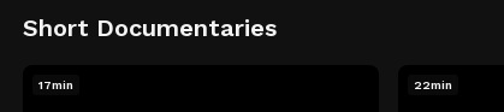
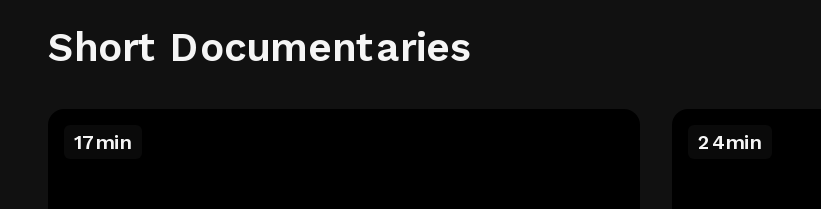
- 22min
+ 24min
